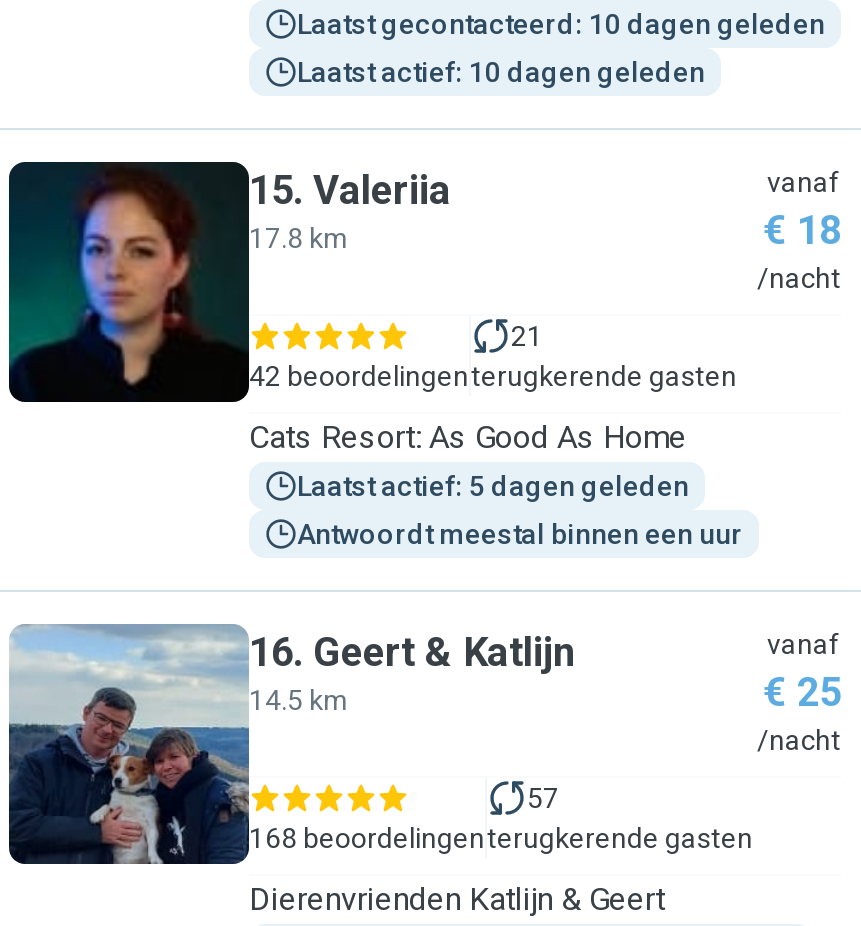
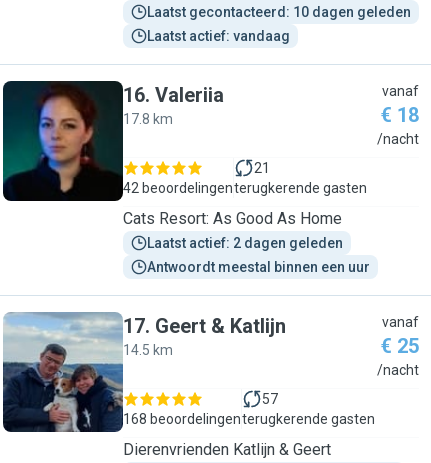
- Laatst actief: 10 dagen geleden
+ Laatst actief: vandaag

- 15. Valeriia
+ 16. Valeriia

- Laatst actief: 5 dagen geleden
+ Laatst actief: 2 dagen geleden

- 16. Geert & Katlijn
+ 17. Geert & Katlijn
